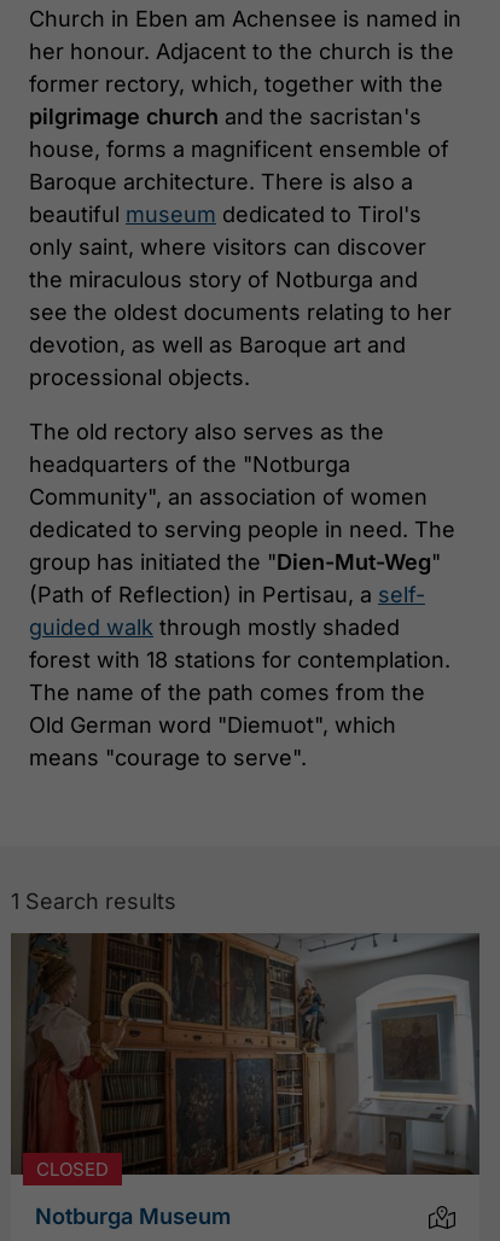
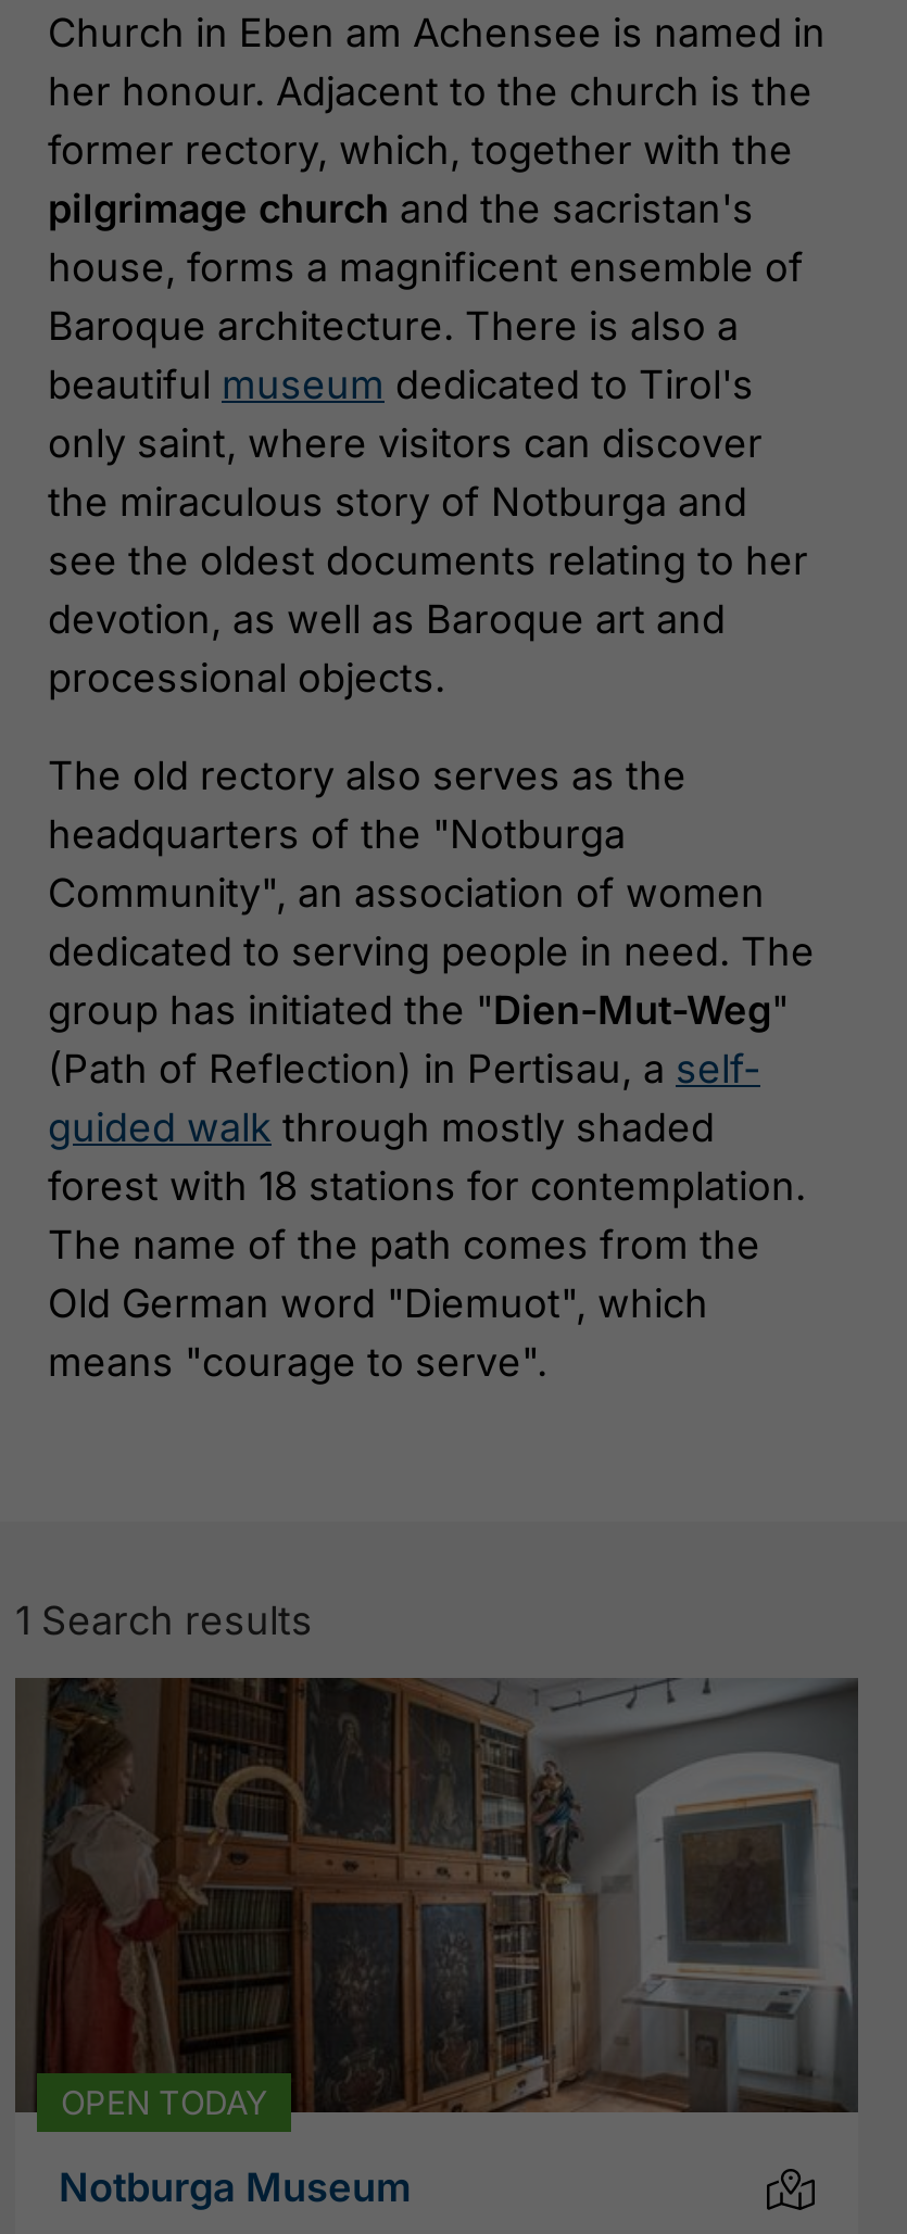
- CLOSED
+ OPEN TODAY
